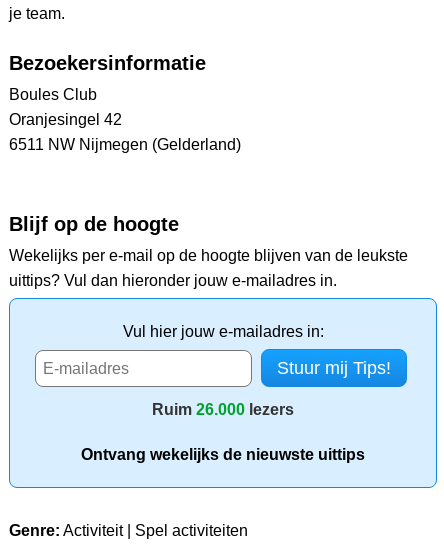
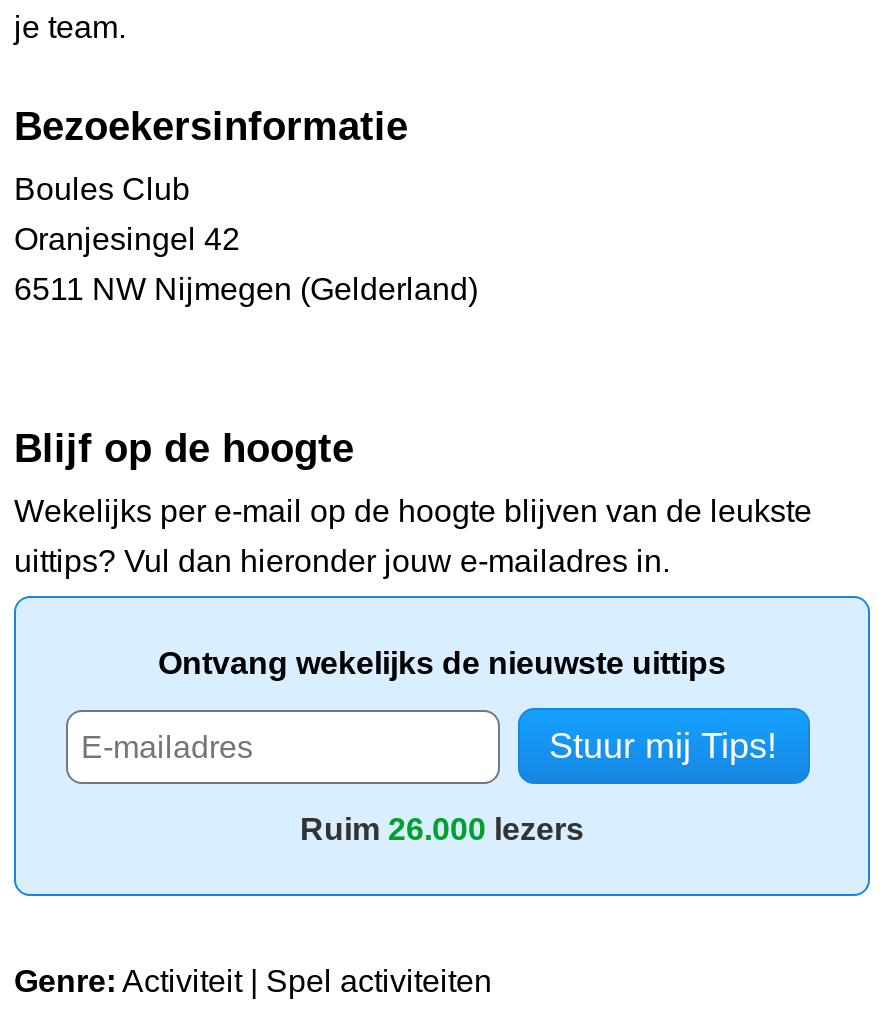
- Vul hier jouw e-mailadres in:

moved up: Ontvang wekelijks de nieuwste uittips
